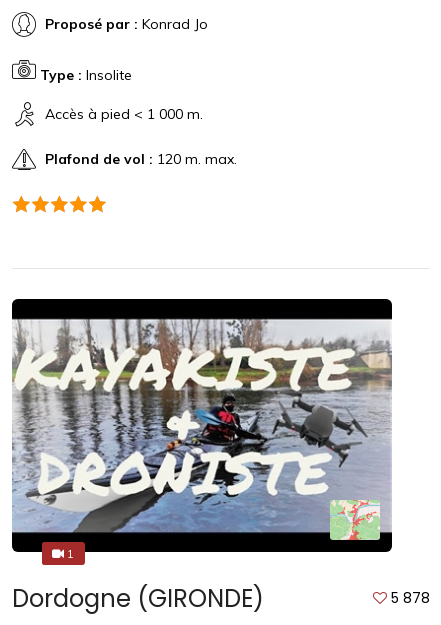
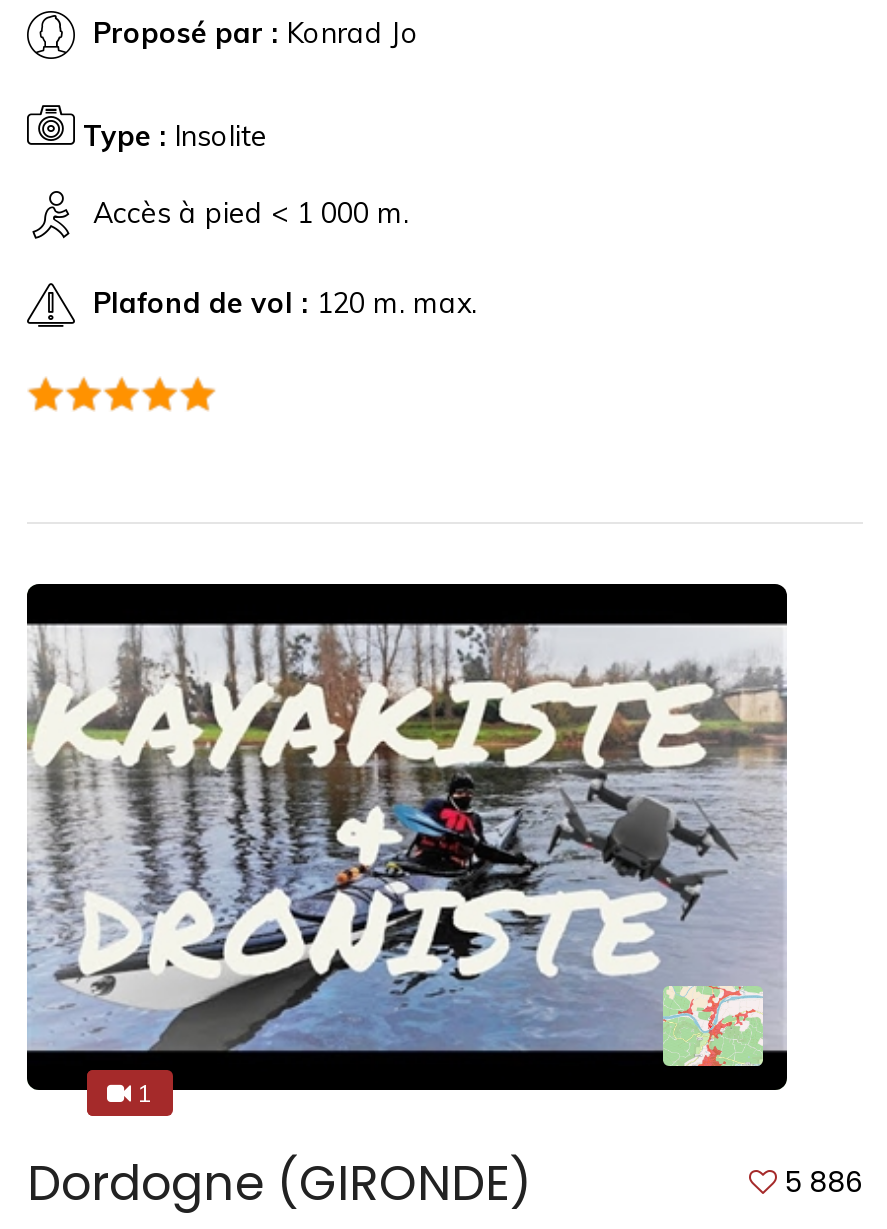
- 5 878
+ 5 886
